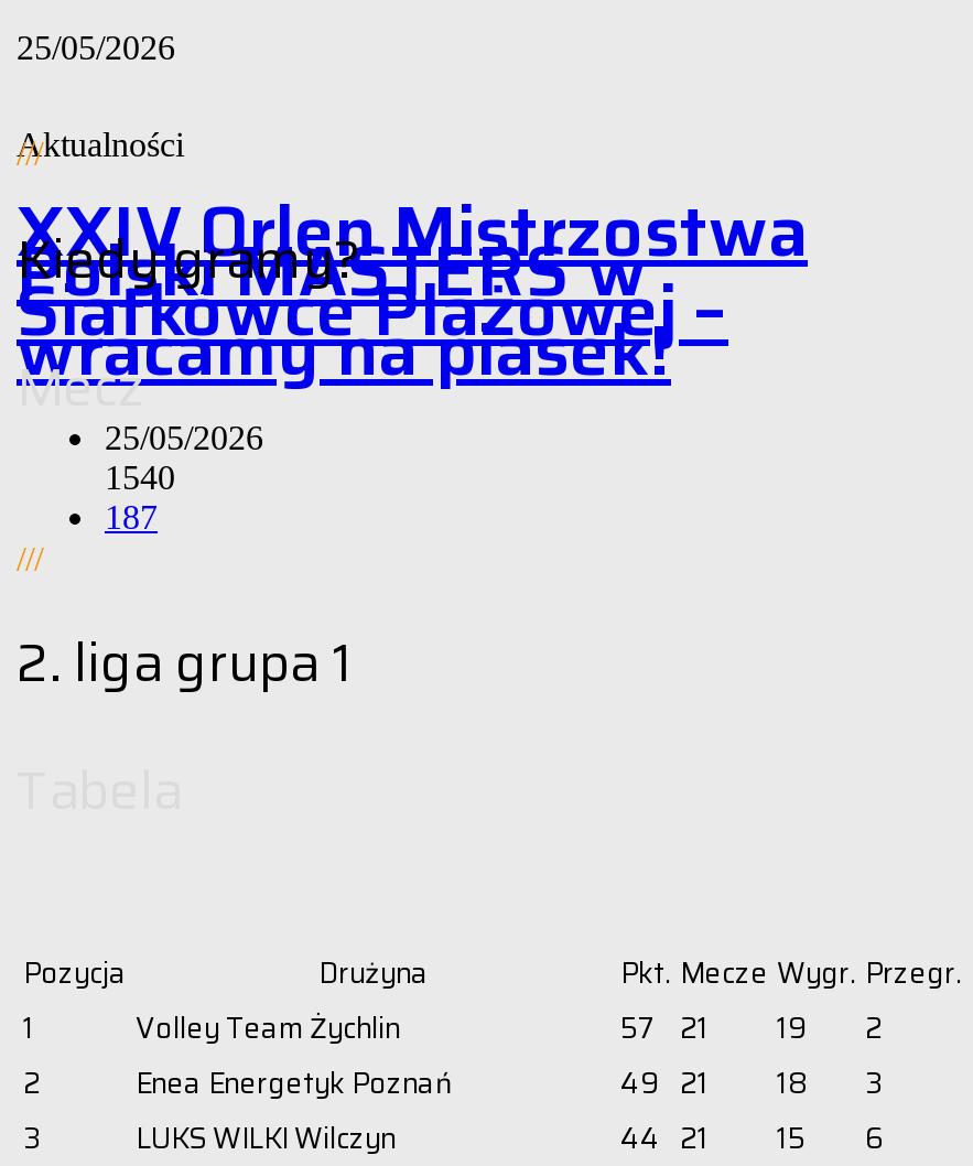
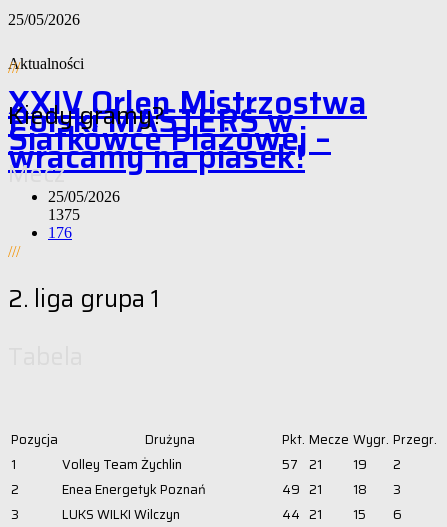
- 1540
+ 1375

- 187
+ 176
